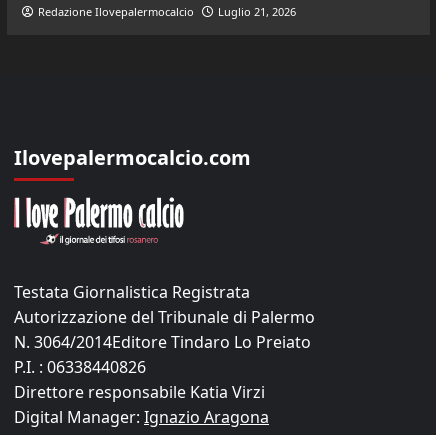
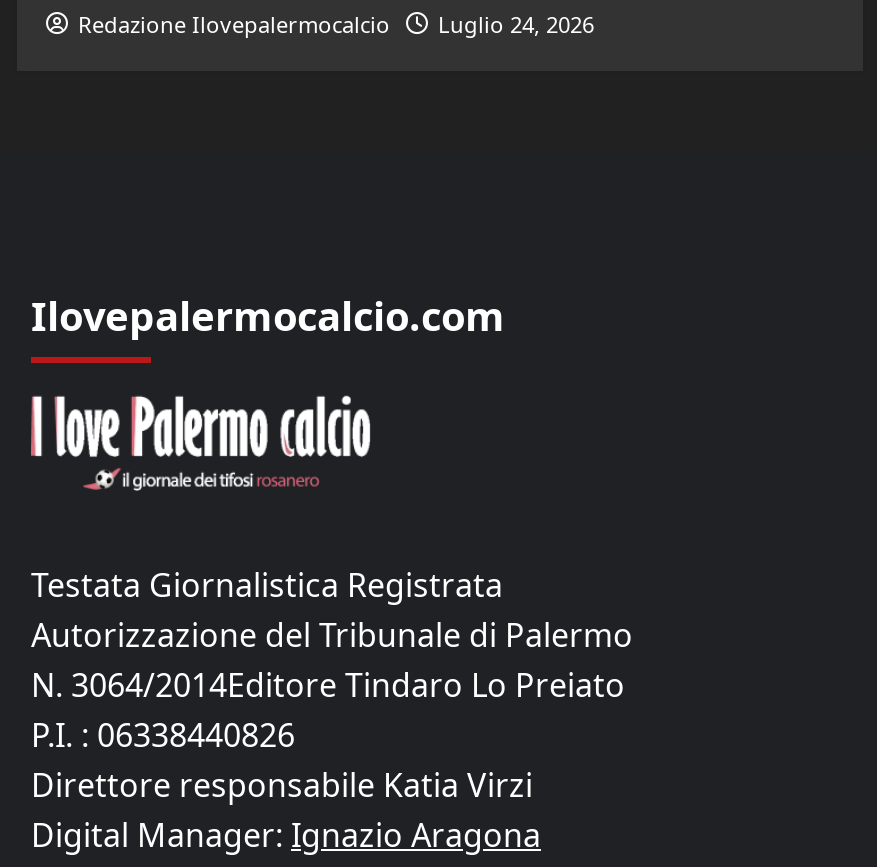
- Redazione Ilovepalermocalcio Luglio 21, 2026
+ Redazione Ilovepalermocalcio Luglio 24, 2026
